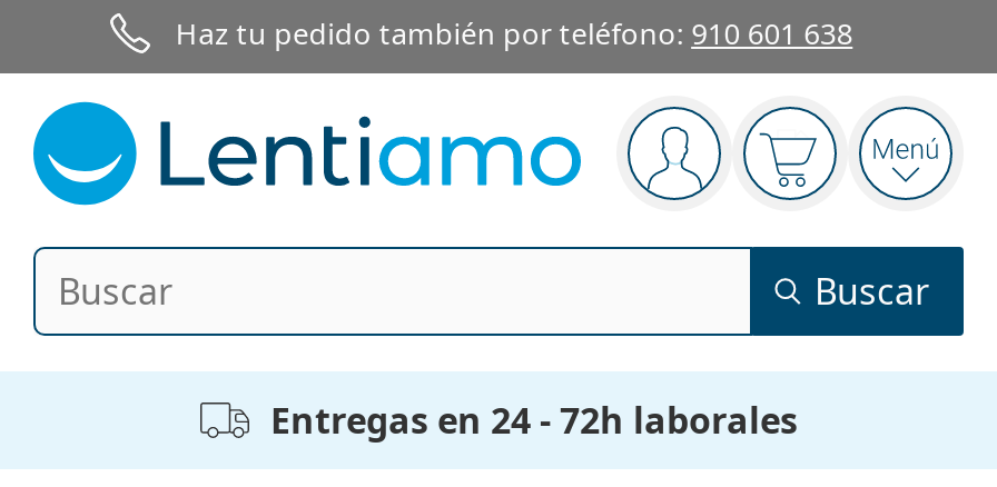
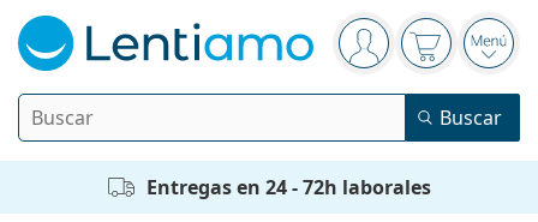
- Haz tu pedido también por teléfono: 910 601 638
